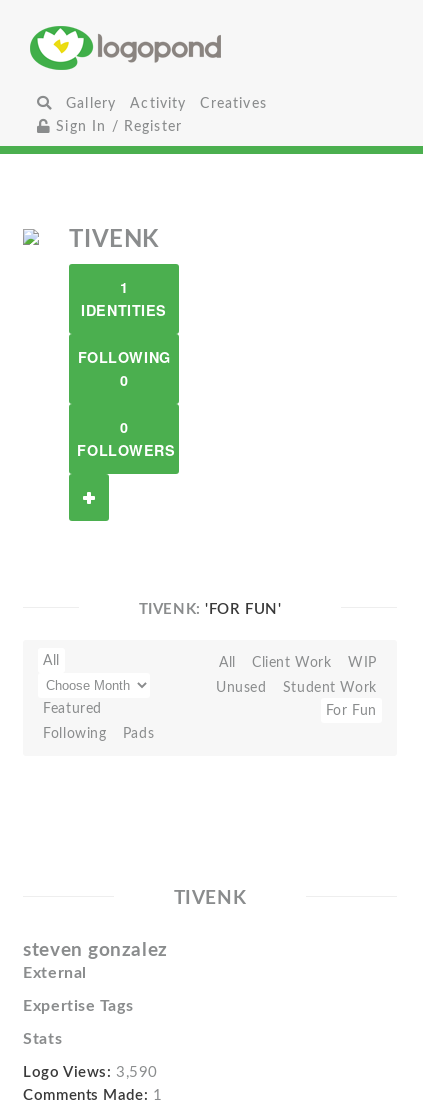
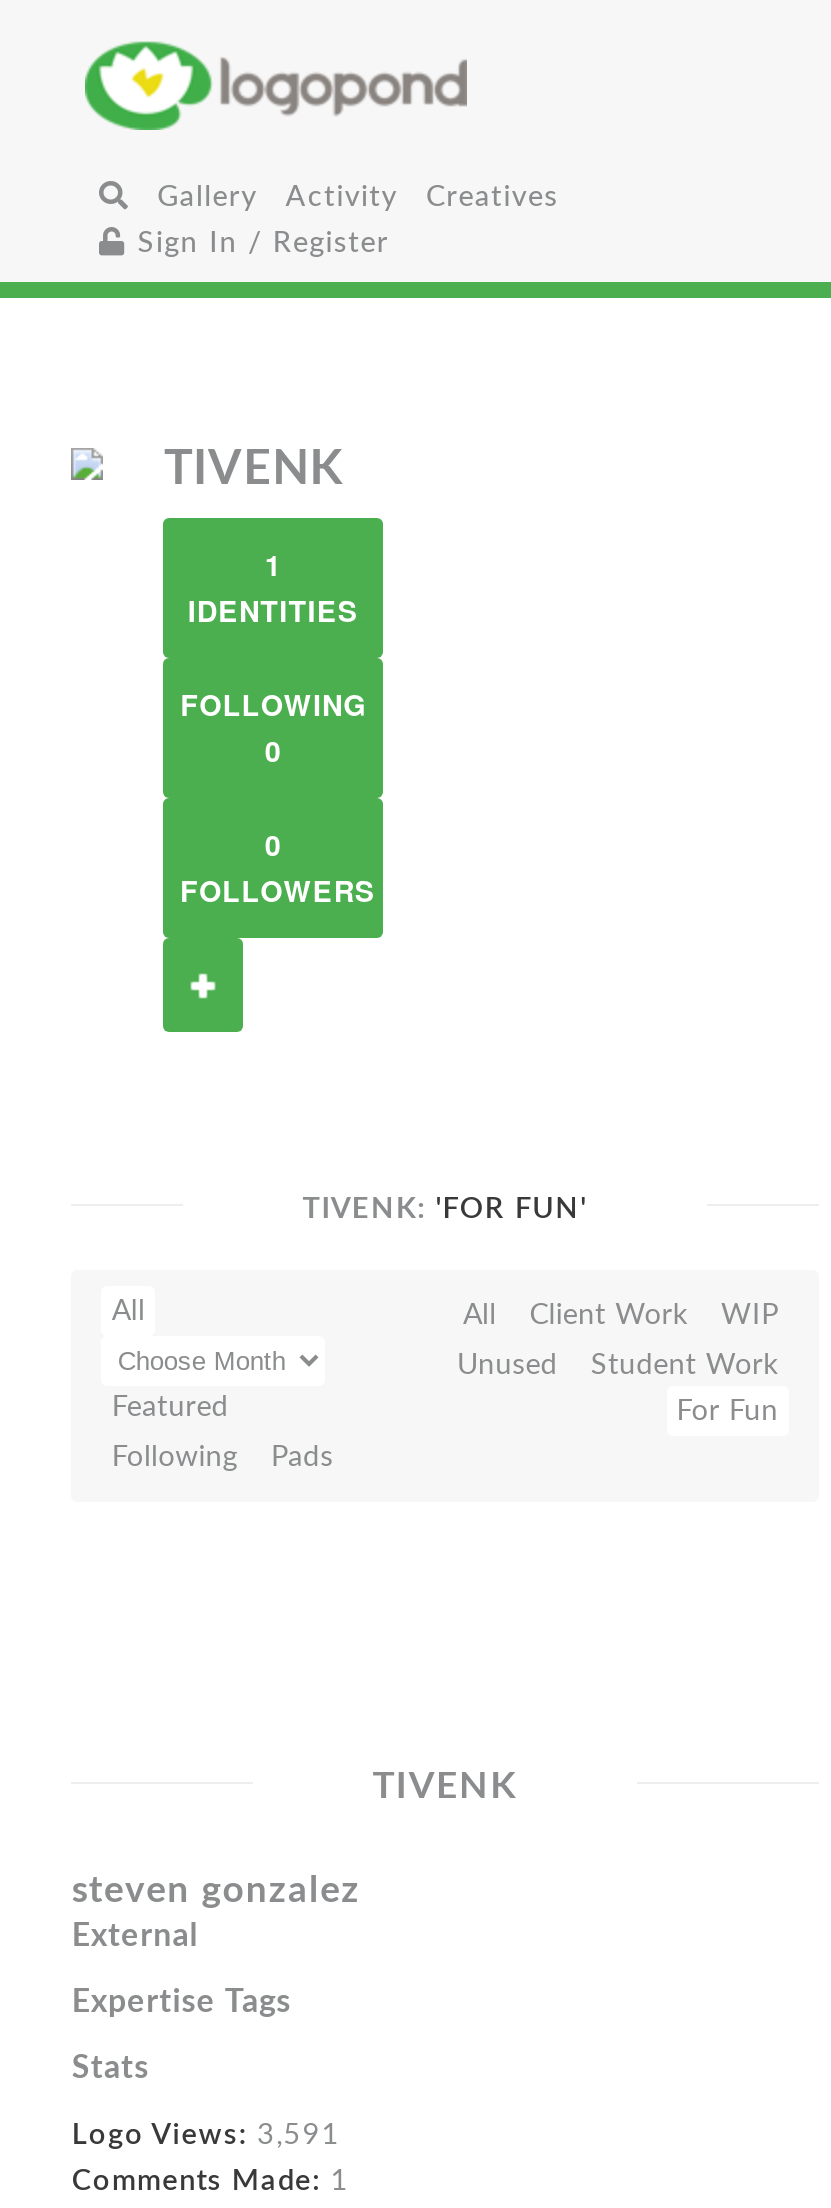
- Logo Views: 3,590
+ Logo Views: 3,591
